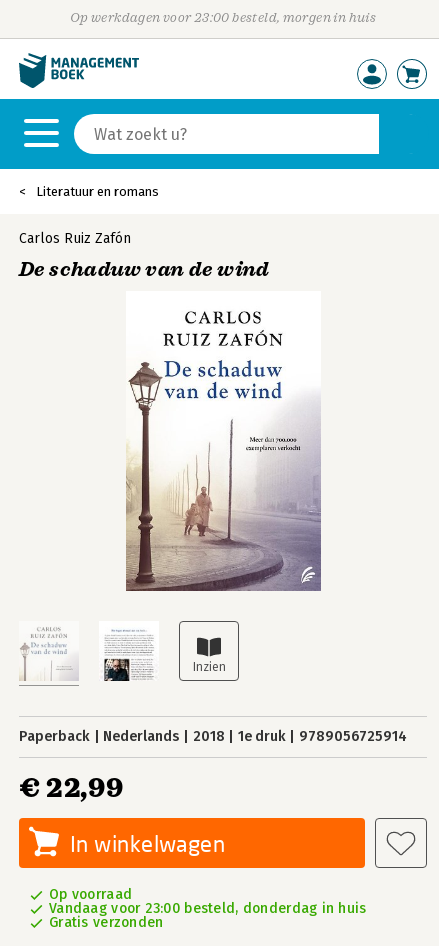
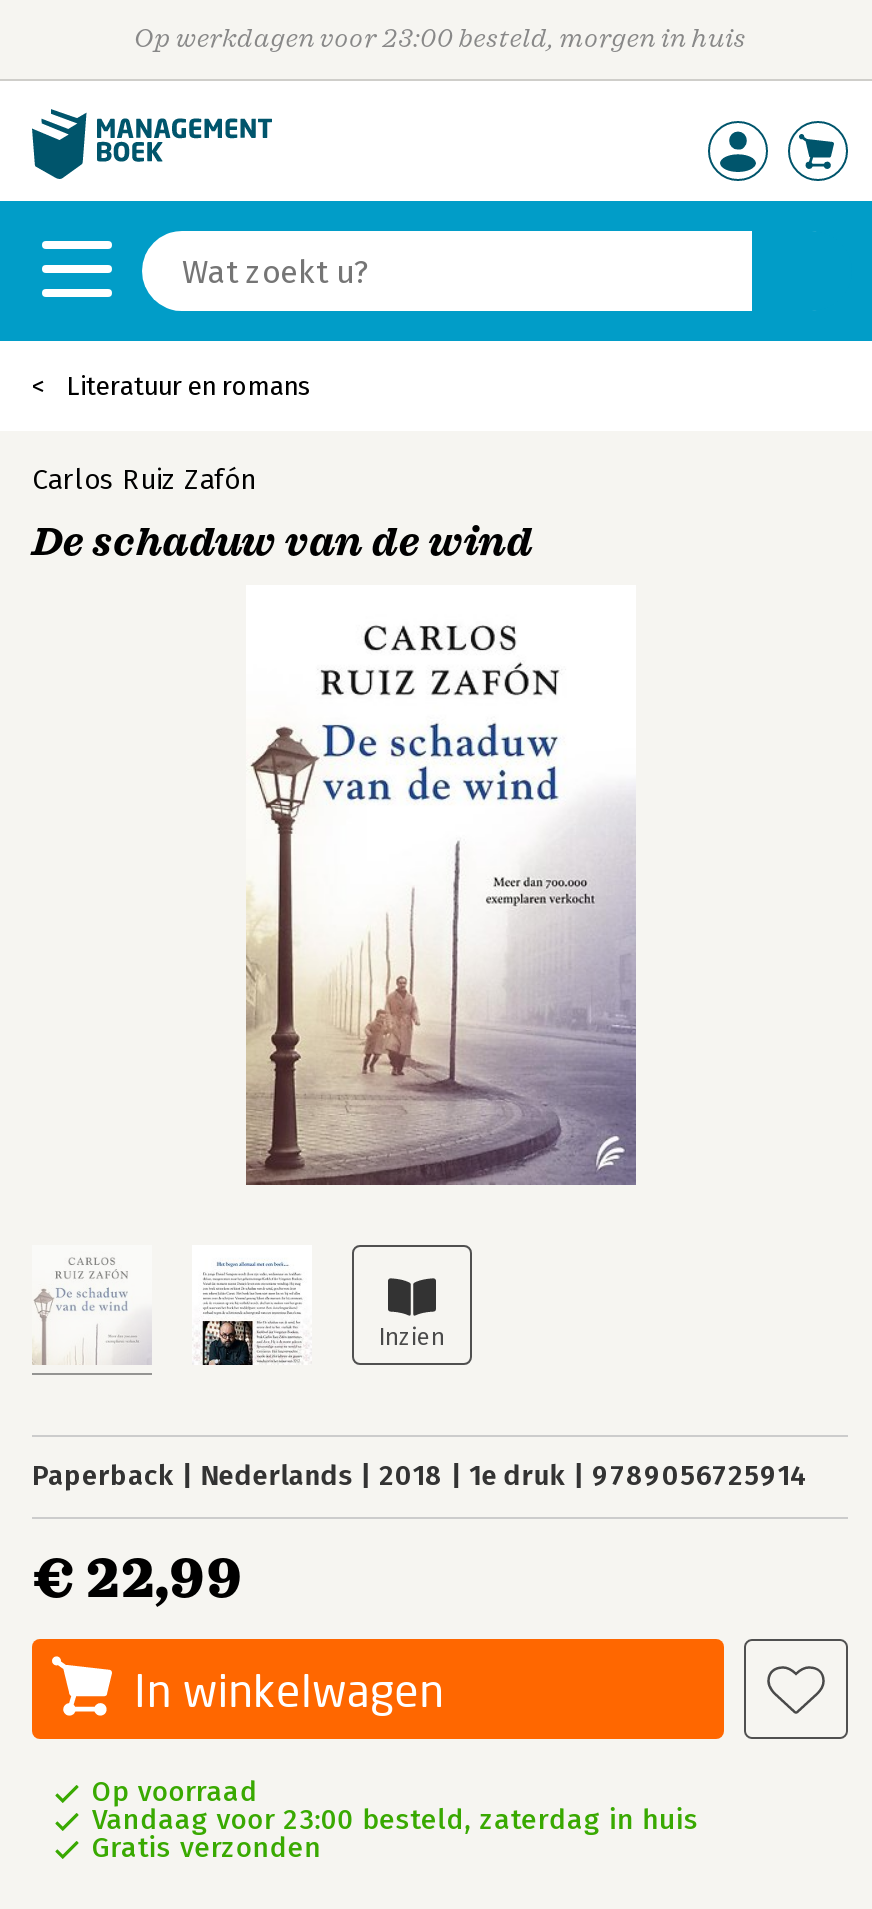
- Vandaag voor 23:00 besteld, donderdag in huis
+ Vandaag voor 23:00 besteld, zaterdag in huis
